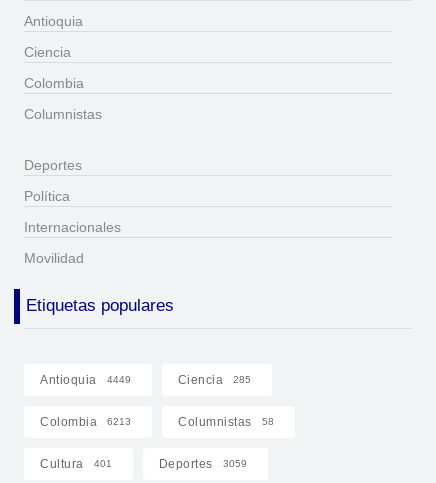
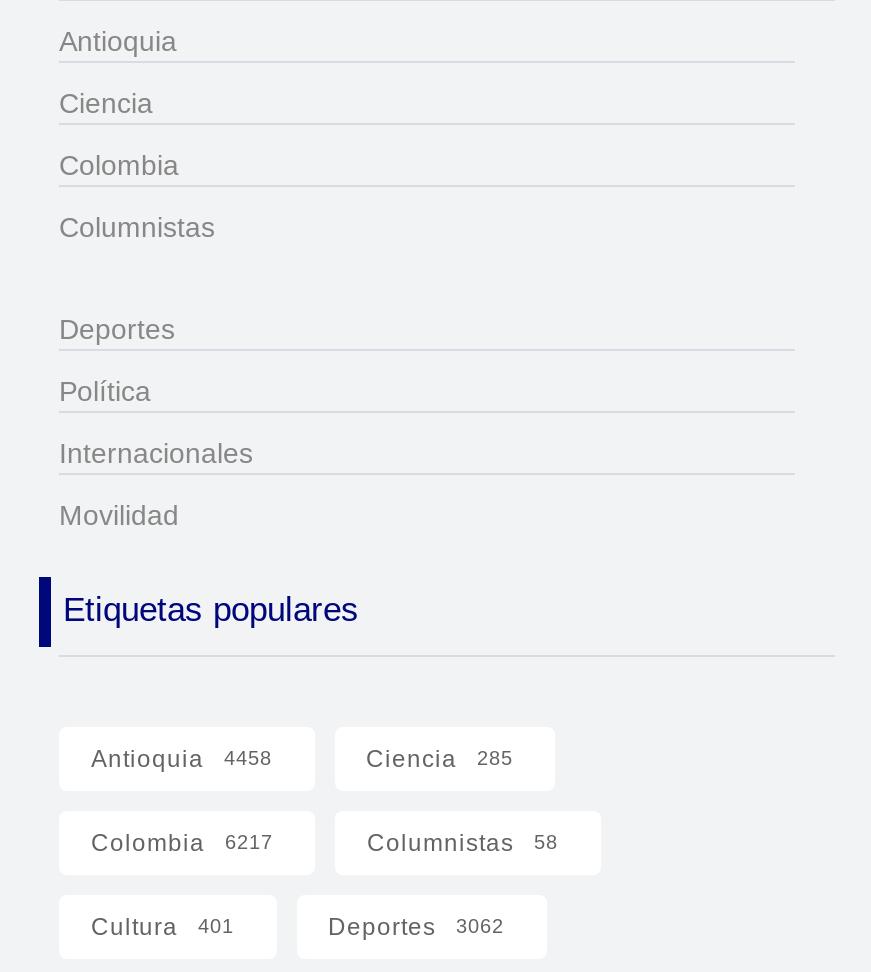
- Antioquia 4449
+ Antioquia 4458

- Colombia 6213
+ Colombia 6217

- Deportes 3059
+ Deportes 3062
